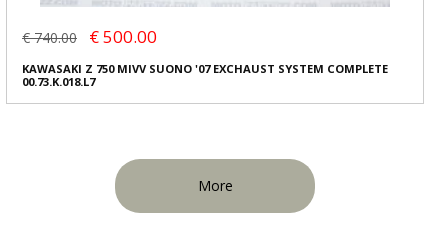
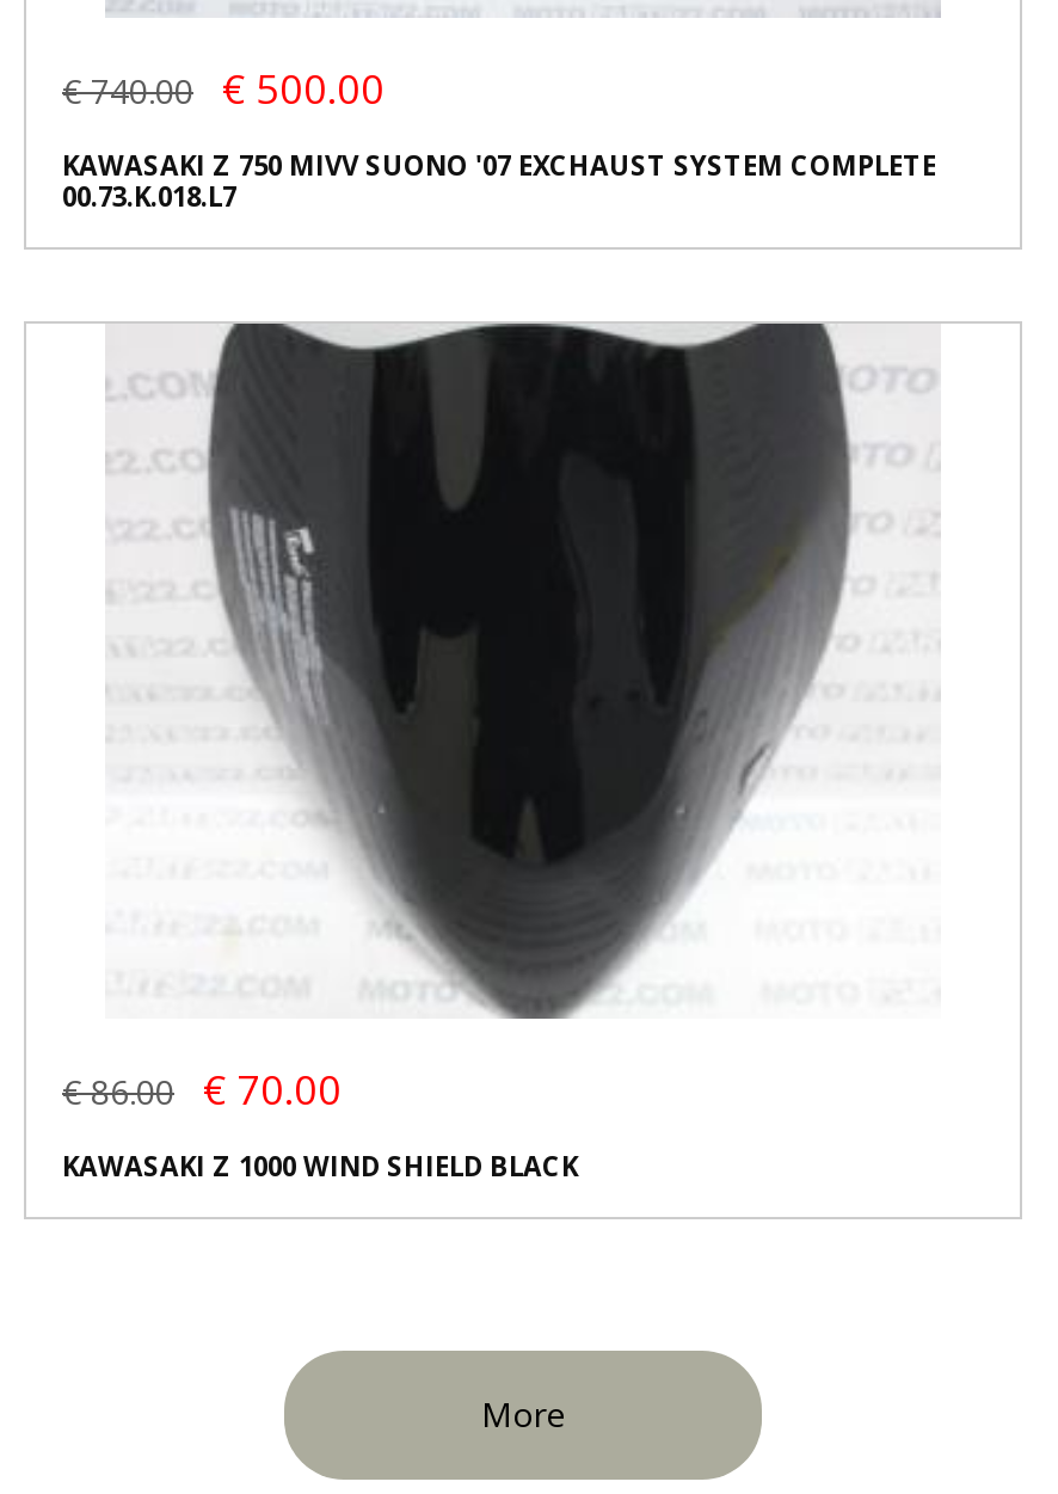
+ [image]
+ € 86.00
+ € 70.00
+ KAWASAKI Z 1000 WIND SHIELD BLACK
